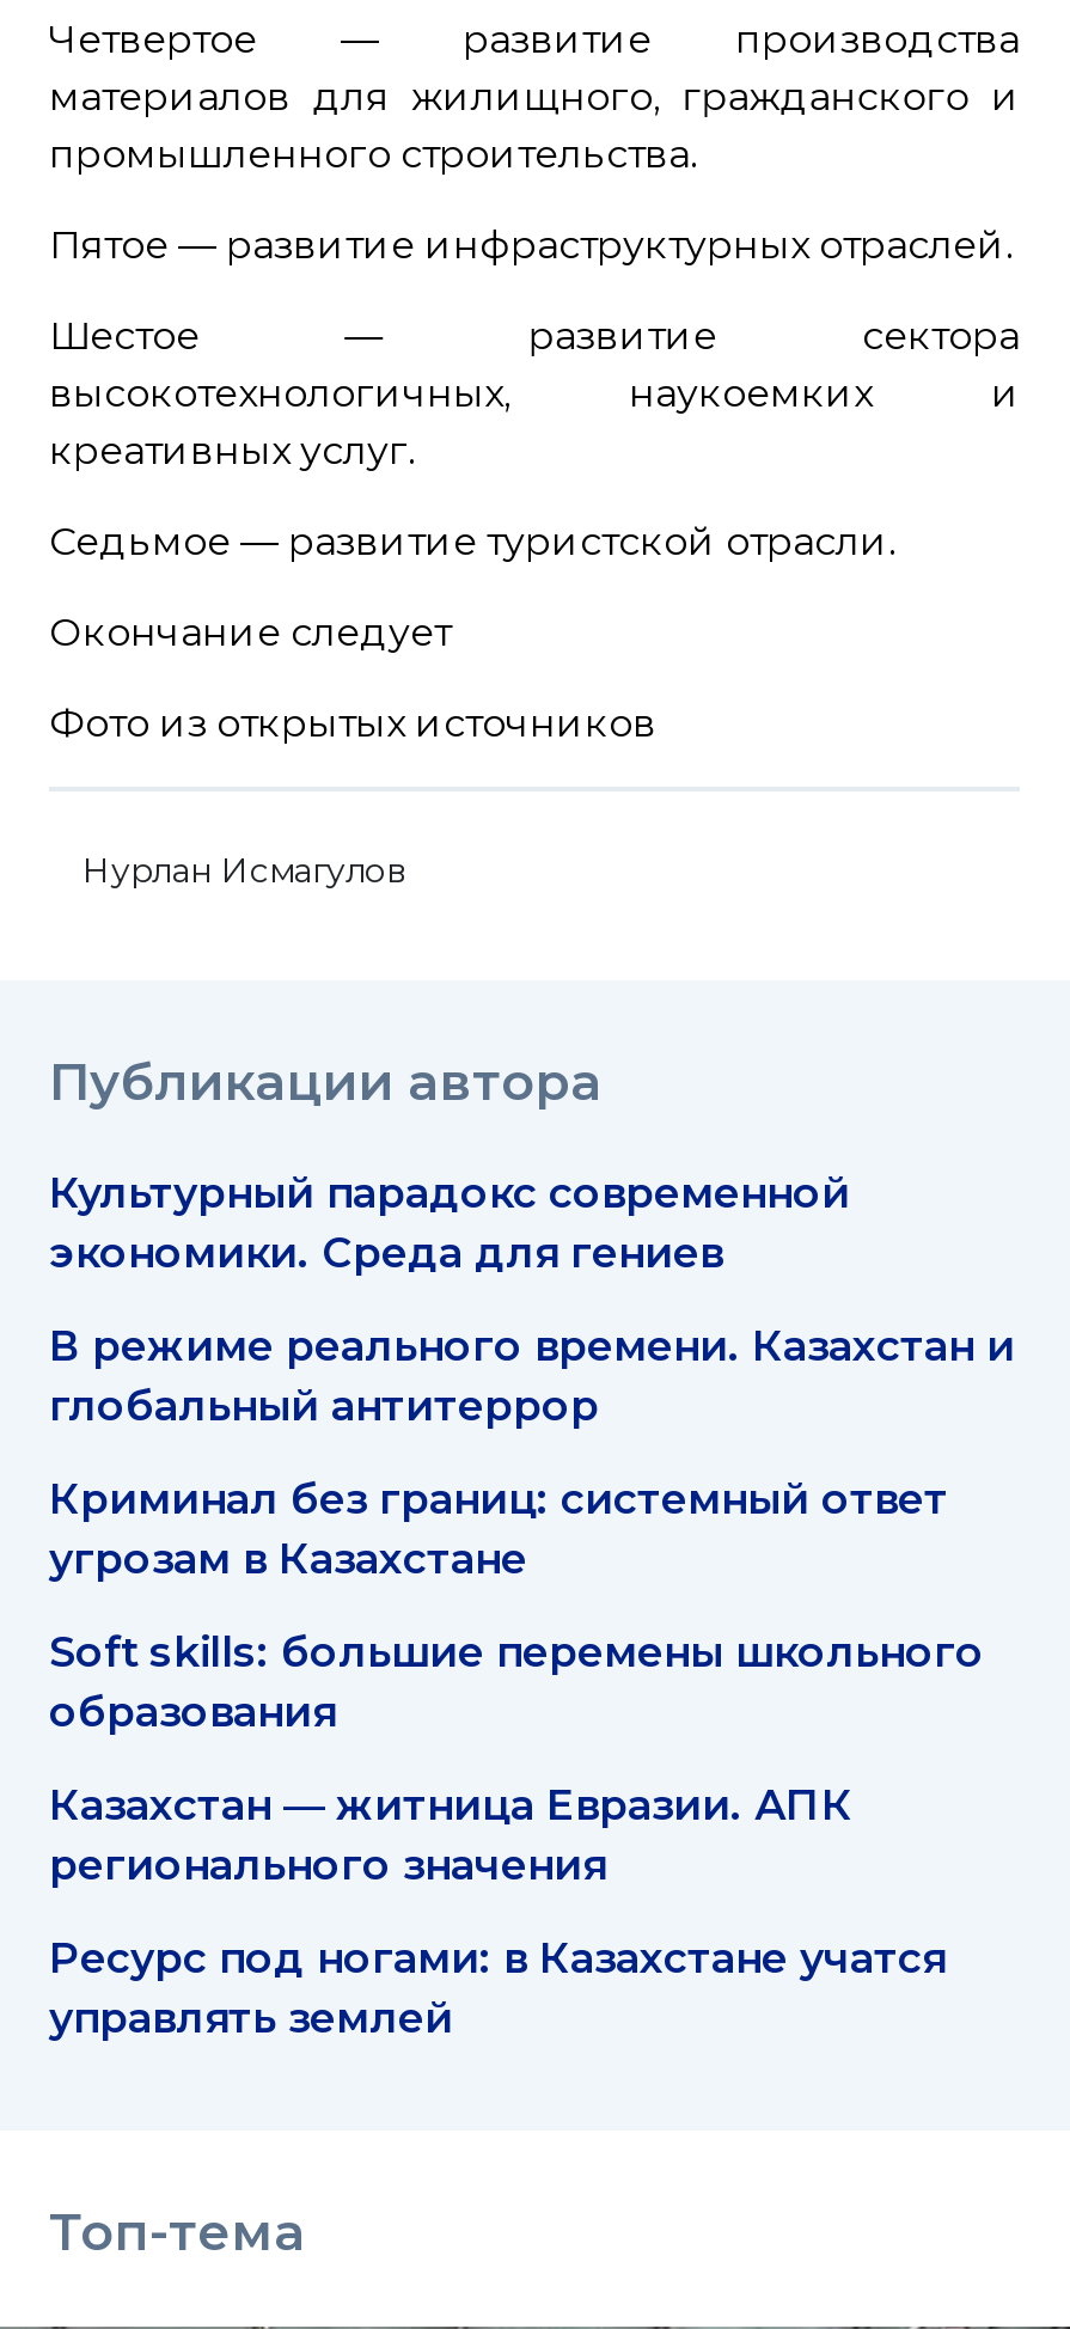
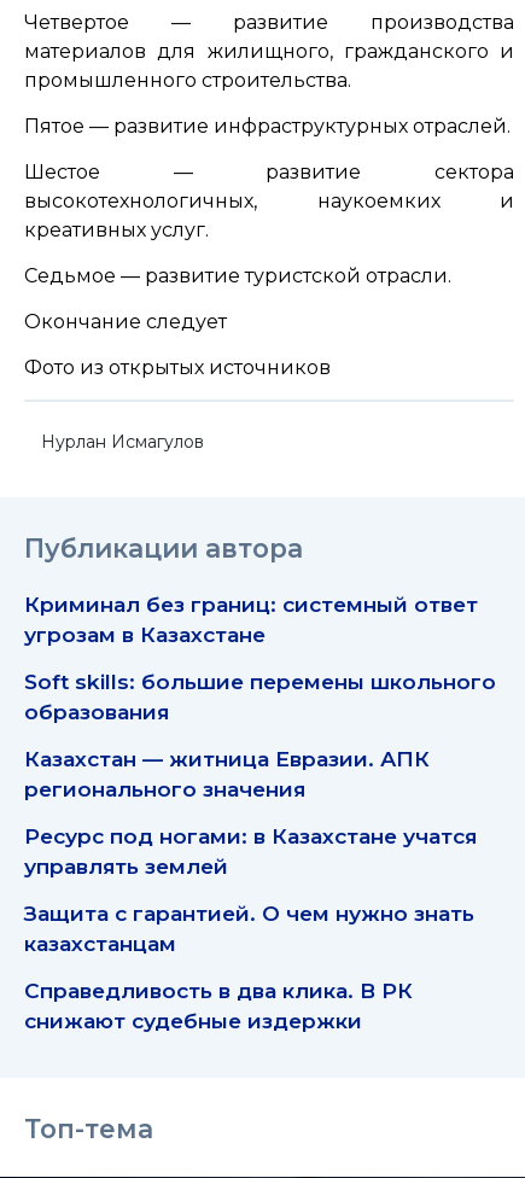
- Культурный парадокс современной
- экономики. Среда для гениев
- В режиме реального времени. Казахстан и
- глобальный антитеррор

moved up: Криминал без границ: системный ответ | угрозам в Казахстане | Soft skills: большие перемены школьного | образования | Казахстан — житница Евразии. АПК | регионального значения | Ресурс под ногами: в Казахстане учатся | управлять землей

+ Защита с гарантией. О чем нужно знать
+ казахстанцам
+ Справедливость в два клика. В РК
+ снижают судебные издержки
